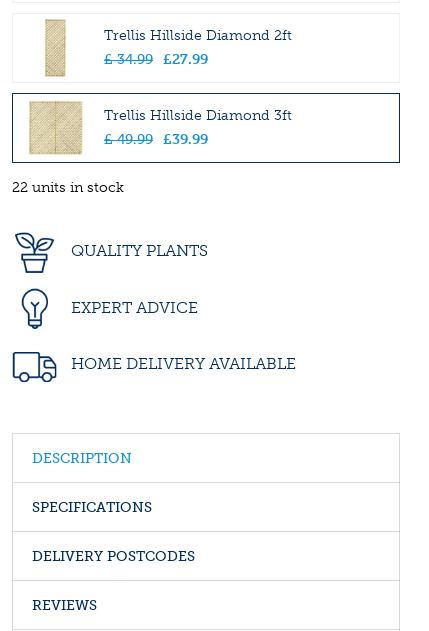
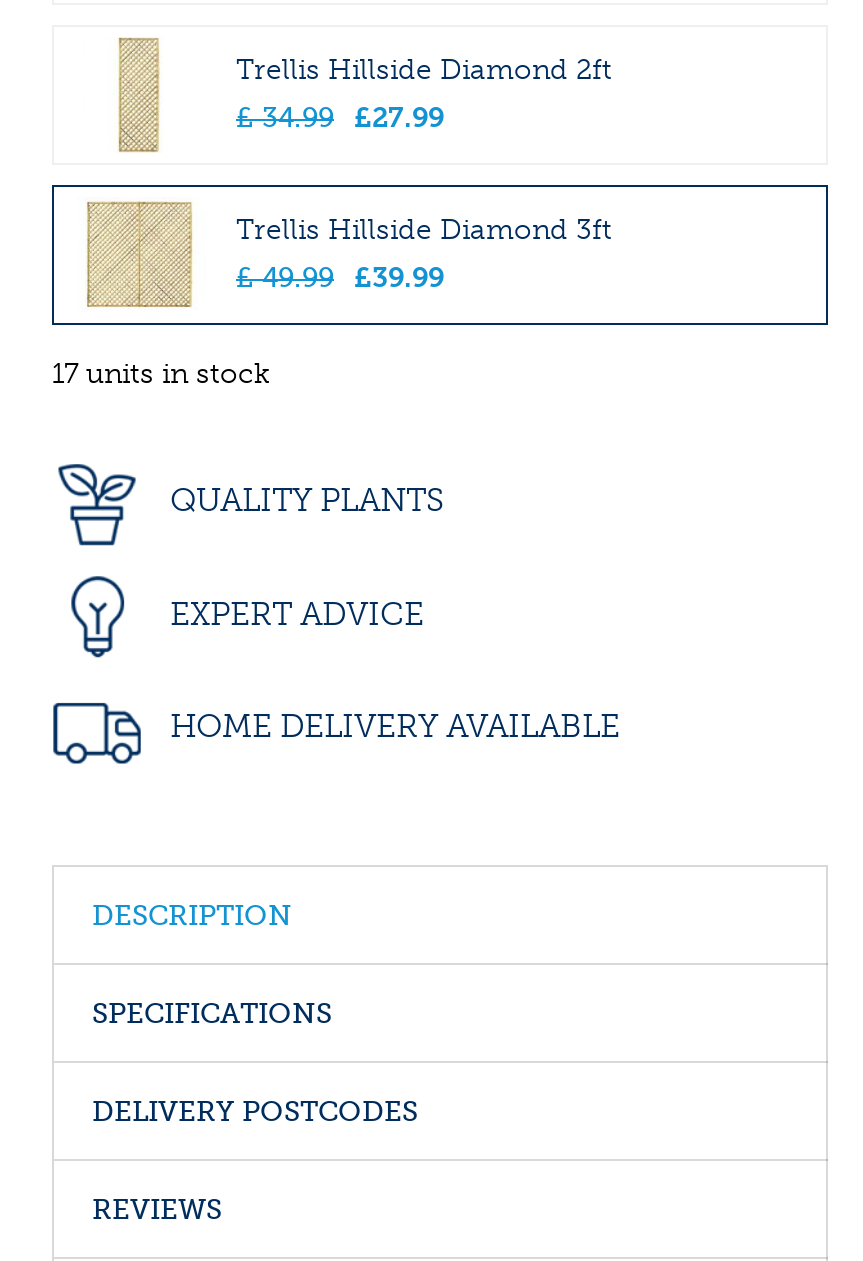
- 22 units in stock
+ 17 units in stock
